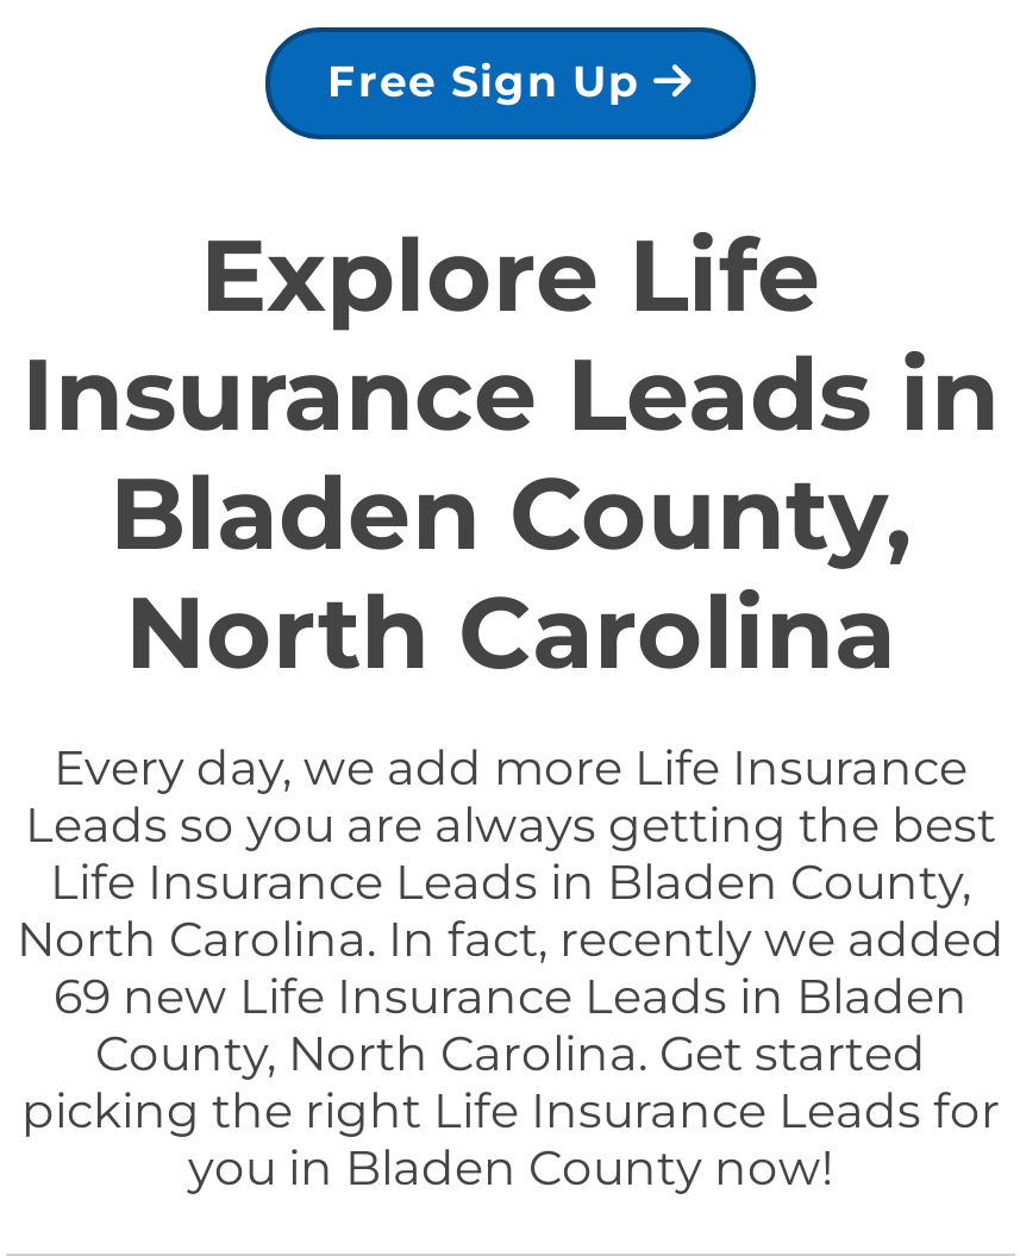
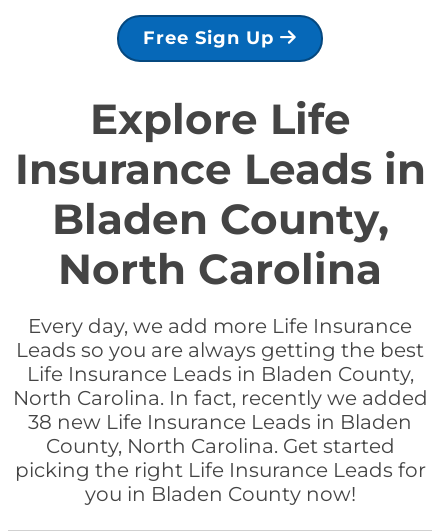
- 69 new Life Insurance Leads in Bladen
+ 38 new Life Insurance Leads in Bladen
